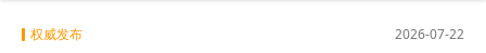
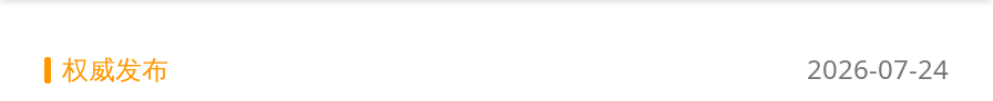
- 2026-07-22
+ 2026-07-24
